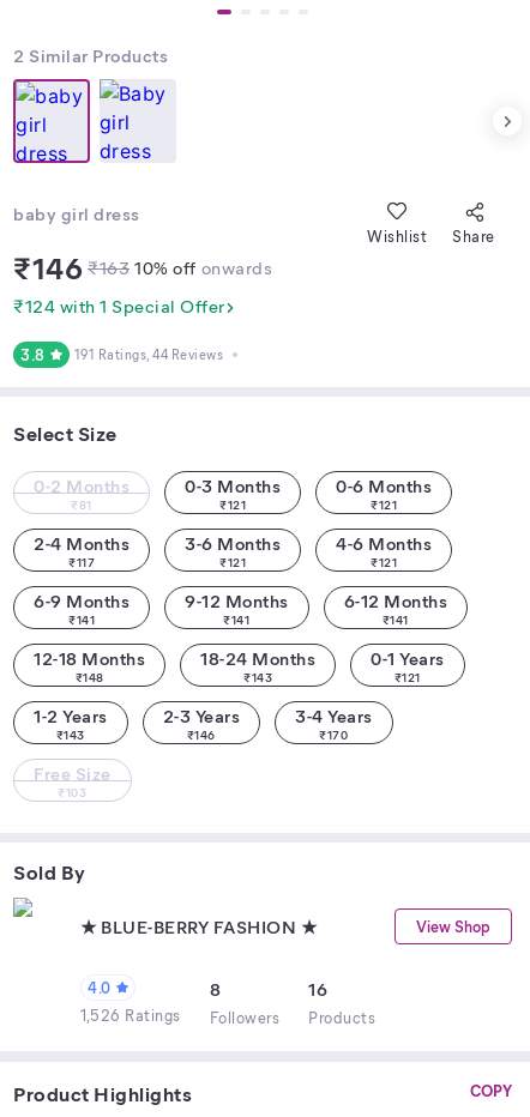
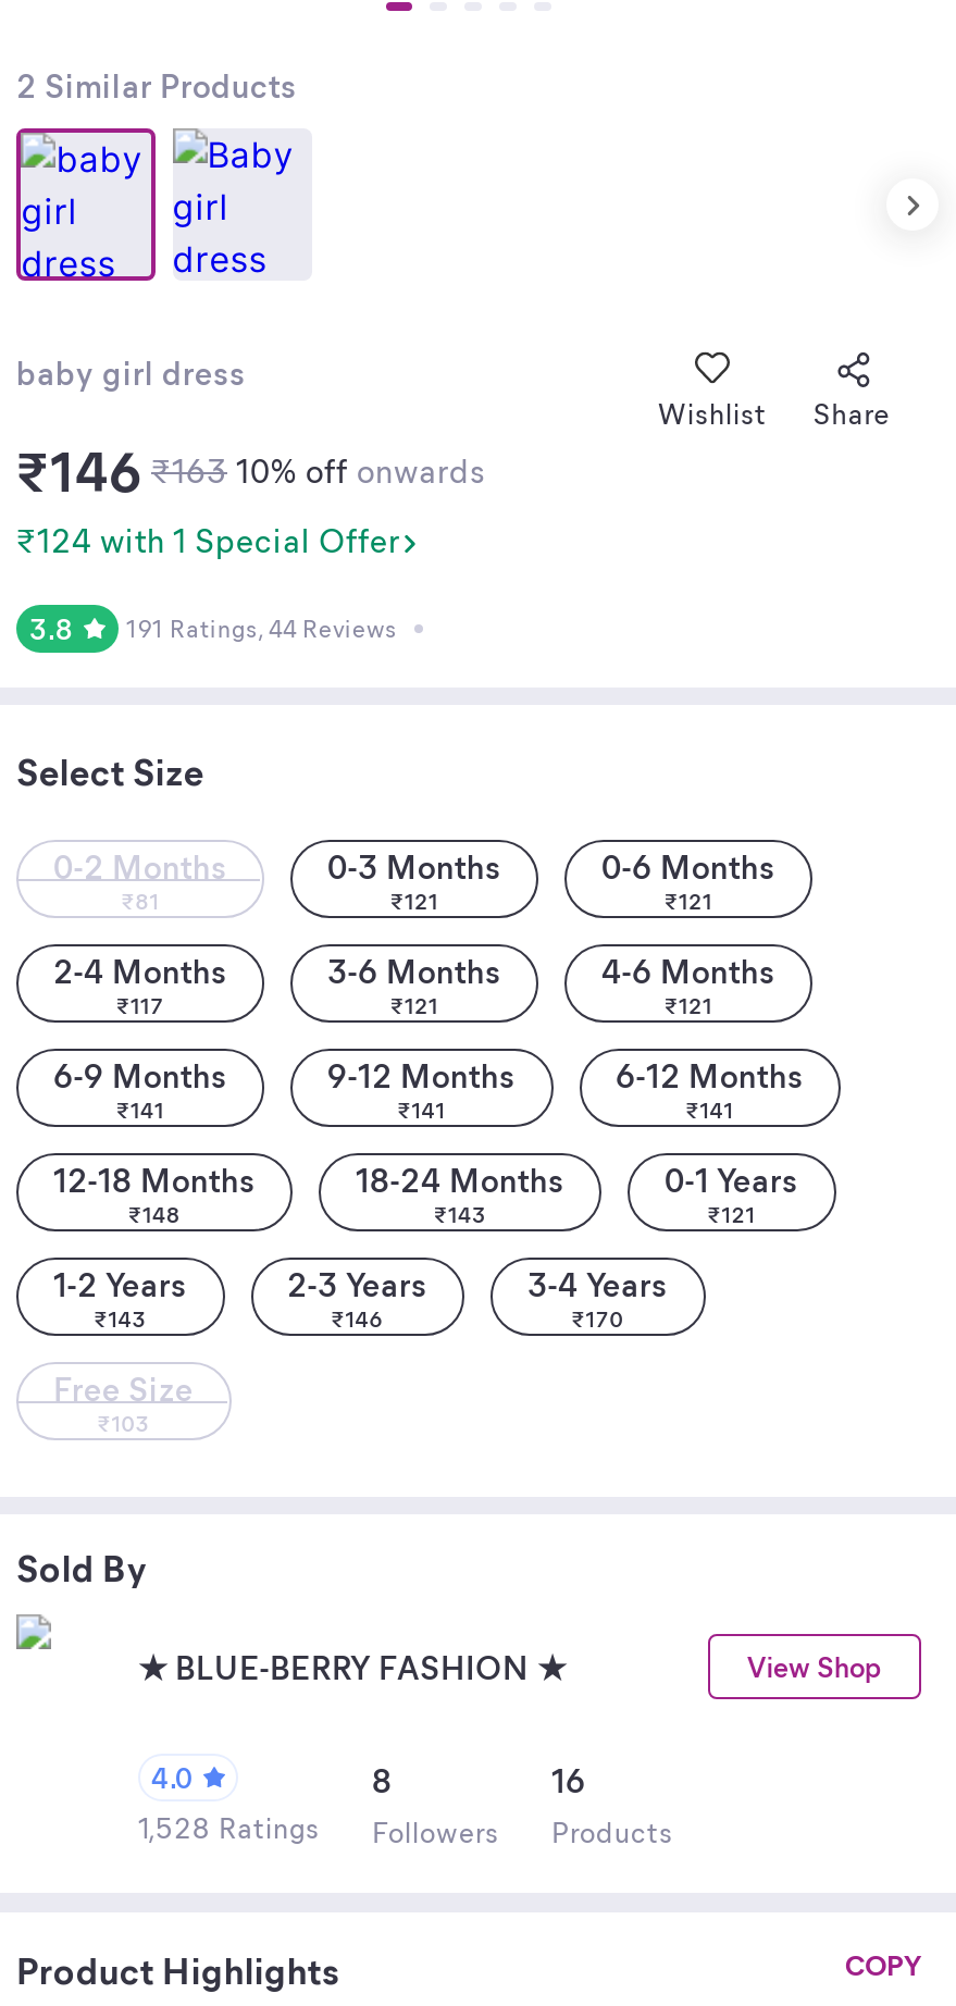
- 1,526 Ratings Followers Products
+ 1,528 Ratings Followers Products
